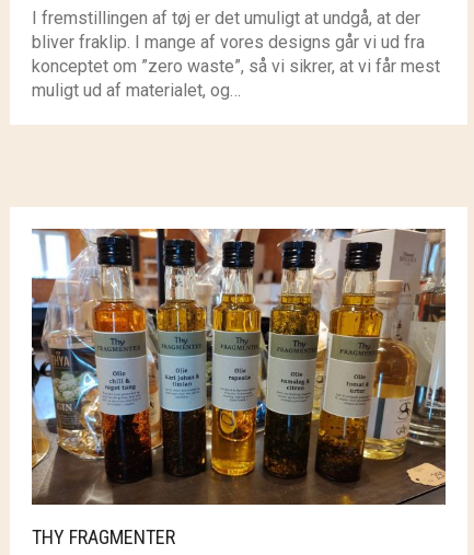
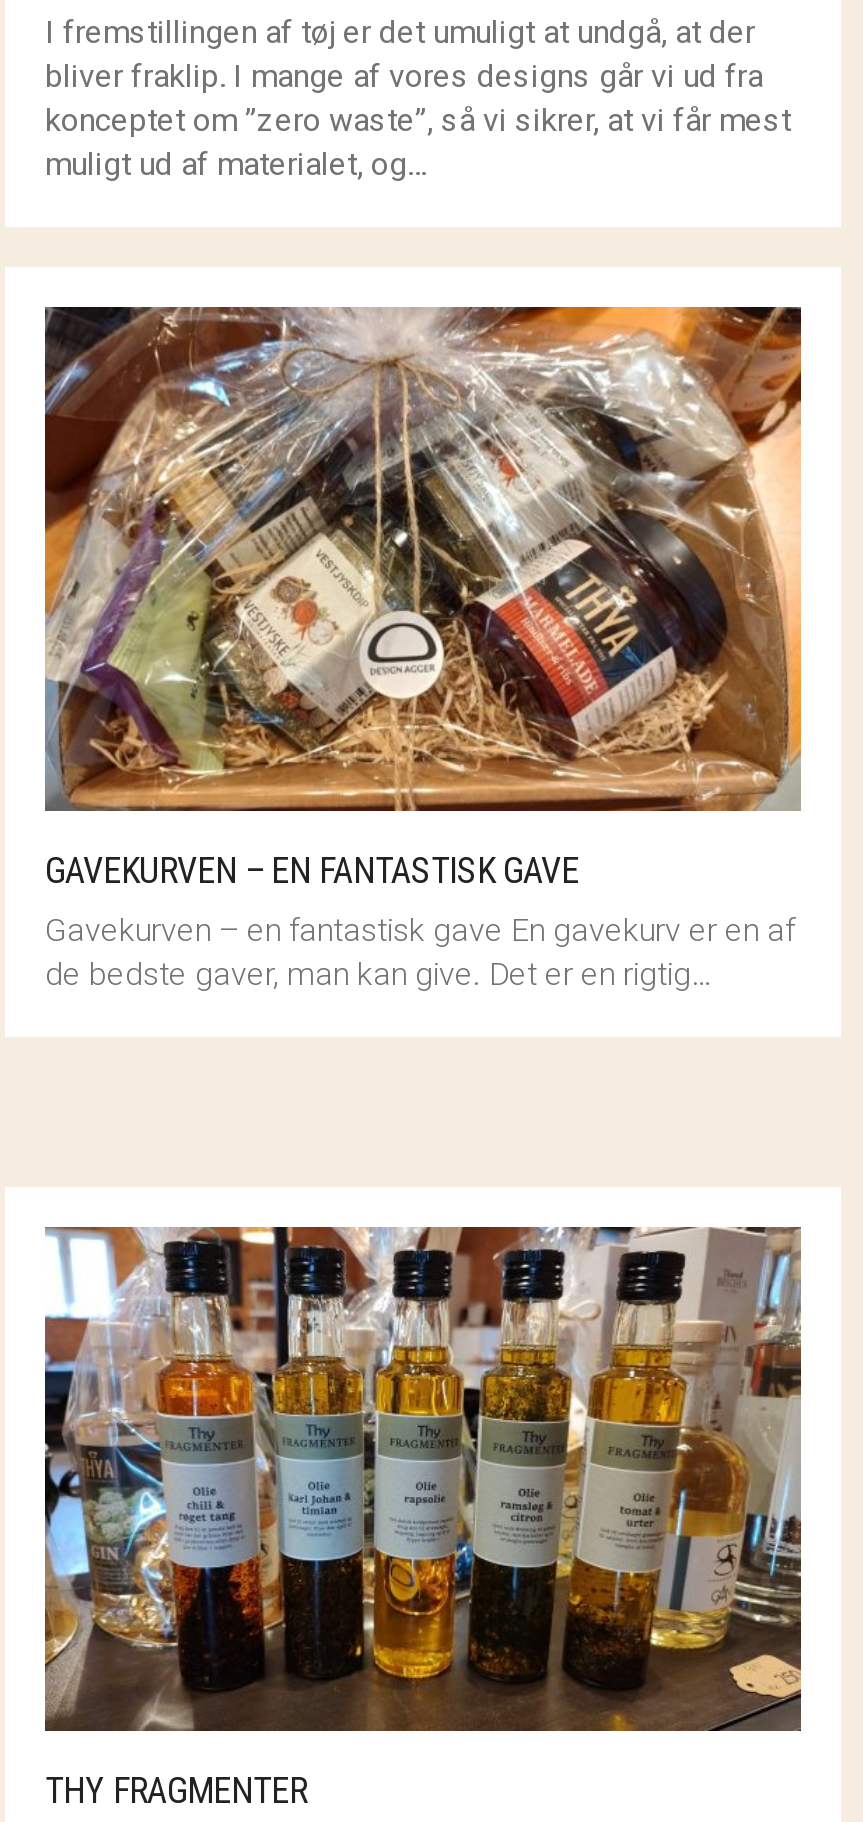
+ [image]
+ GAVEKURVEN – EN FANTASTISK GAVE
+ Gavekurven – en fantastisk gave En gavekurv er en af
+ de bedste gaver, man kan give. Det er en rigtig…
